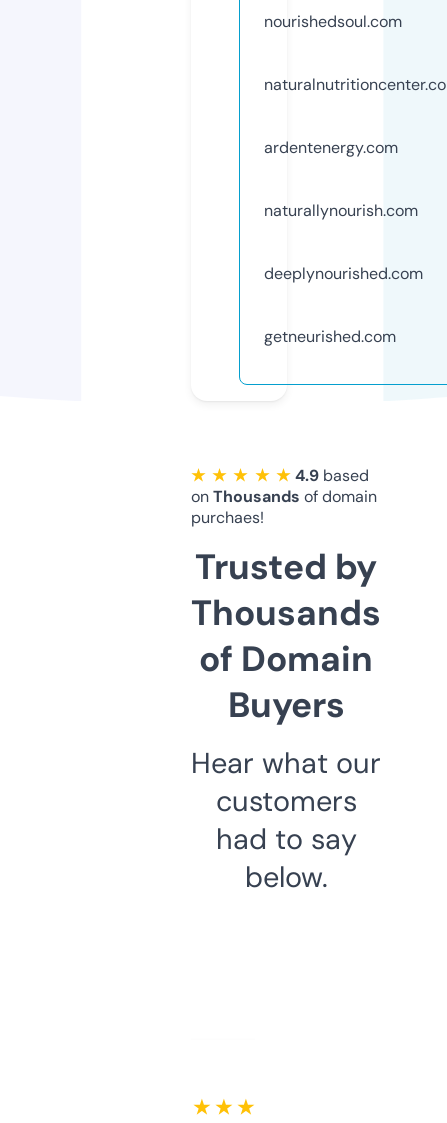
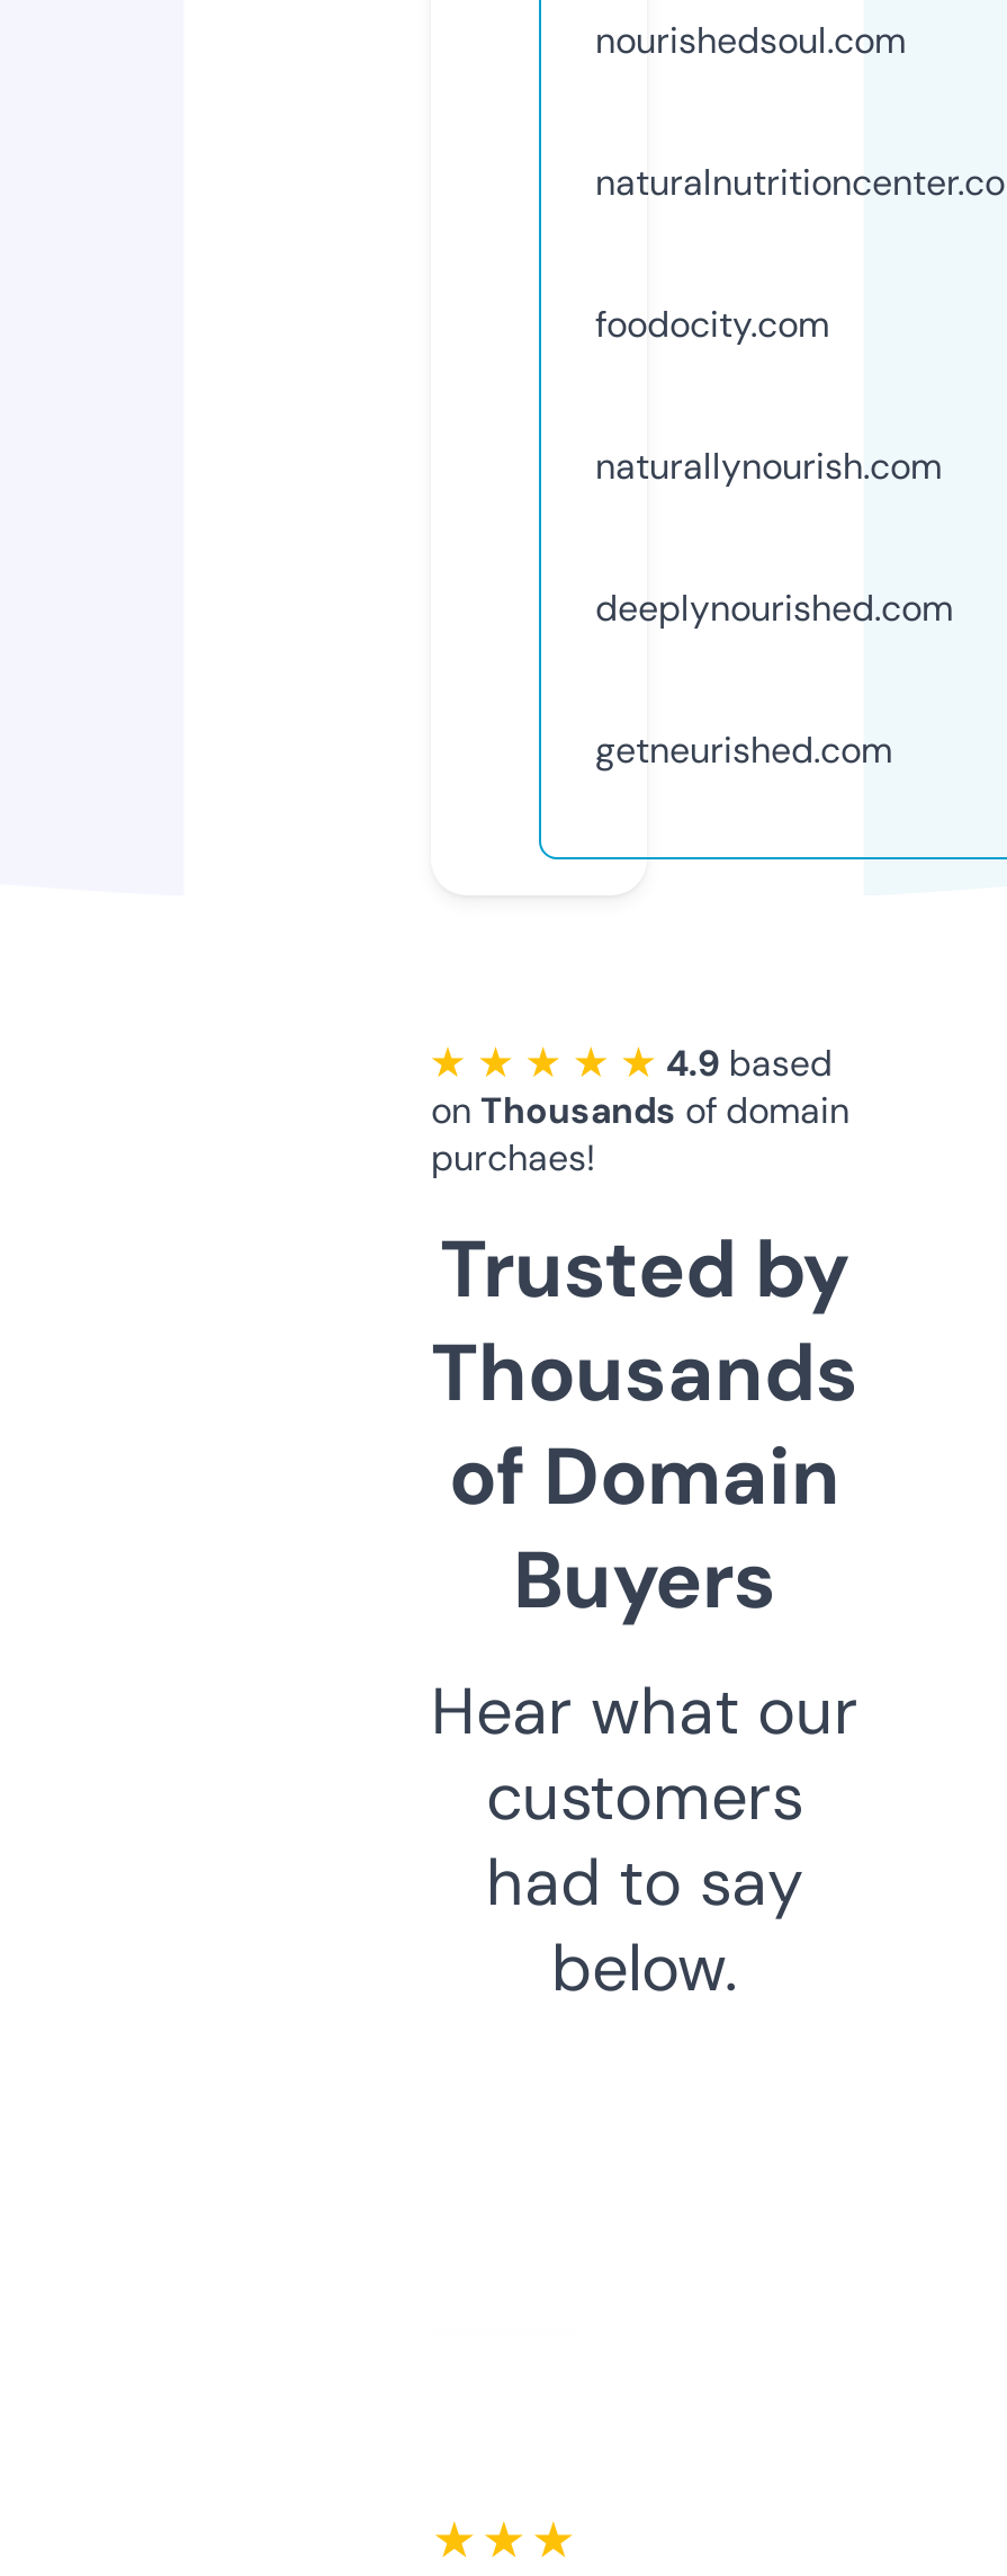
- ardentenergy.com
+ foodocity.com
